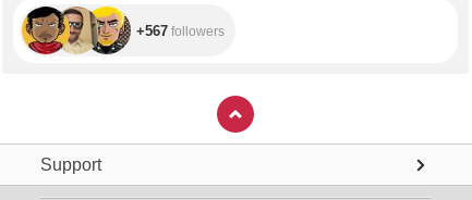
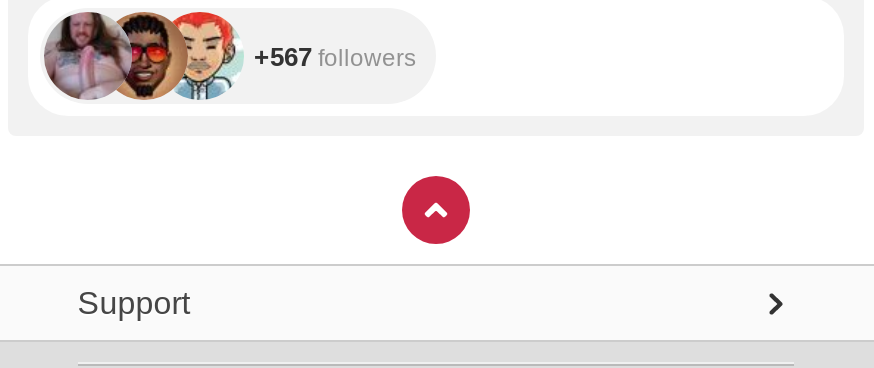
- [image]
+ [image]
